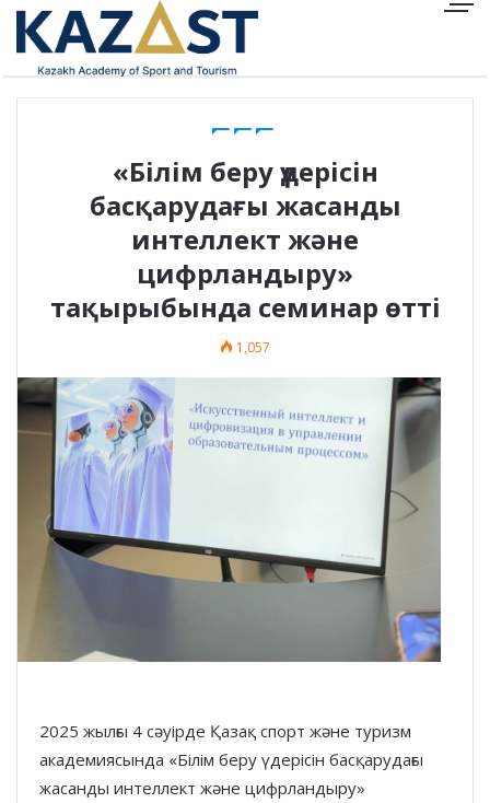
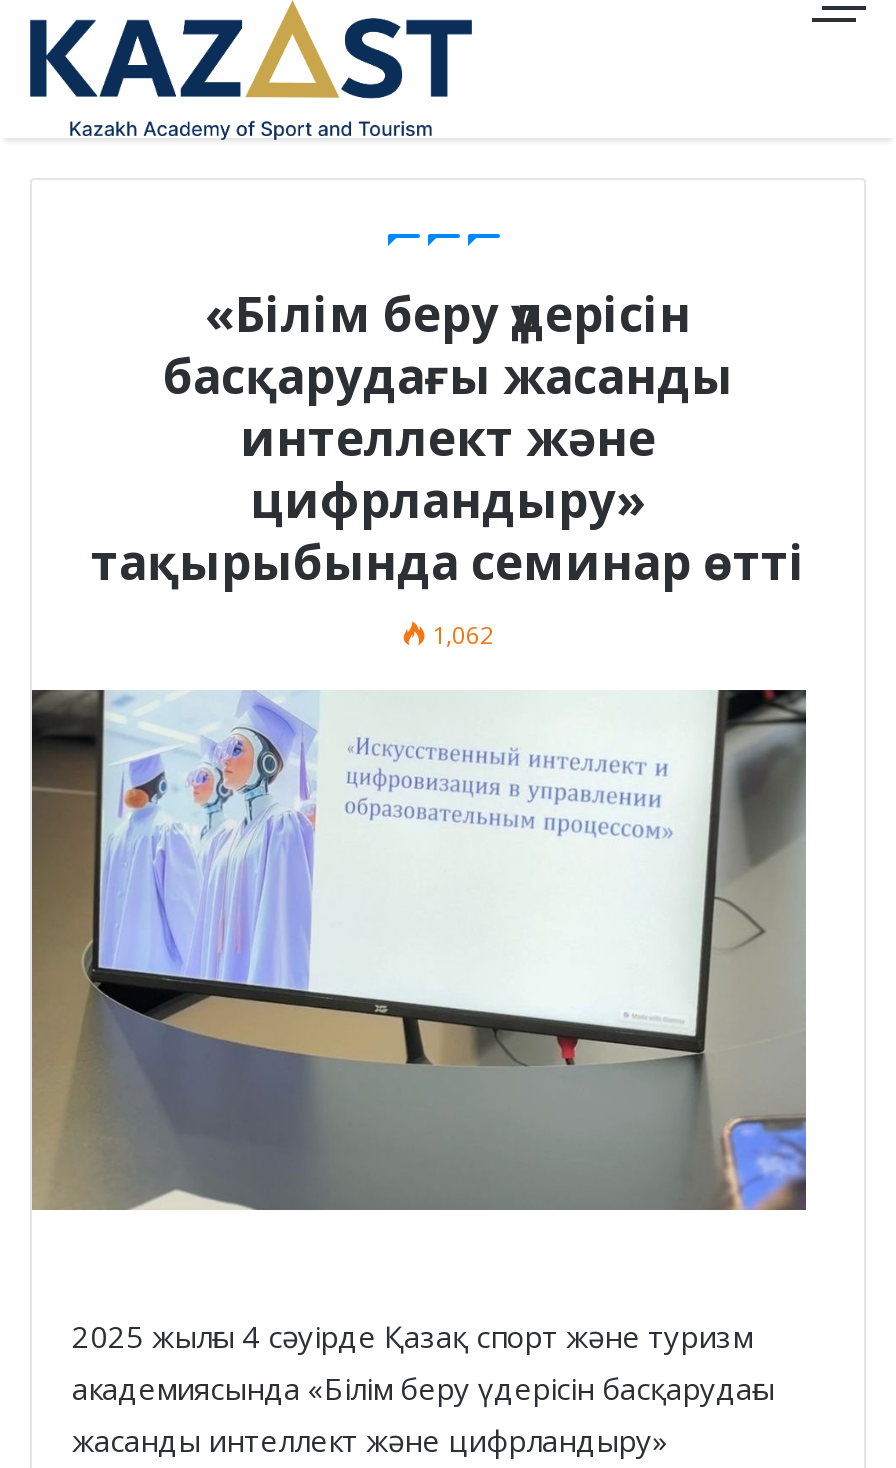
- 1,057
+ 1,062
